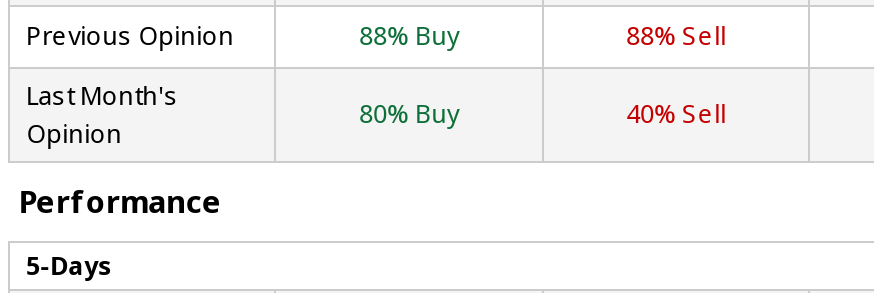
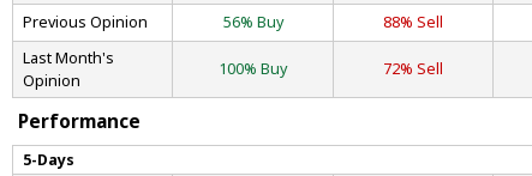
- 88% Buy
+ 56% Buy

- 80% Buy
+ 100% Buy

- 40% Sell
+ 72% Sell
